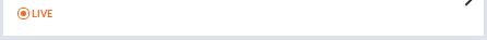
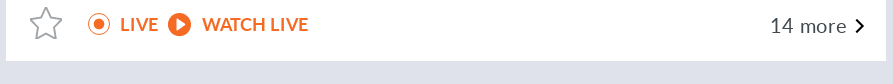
+ WATCH LIVE
+ 14 more
